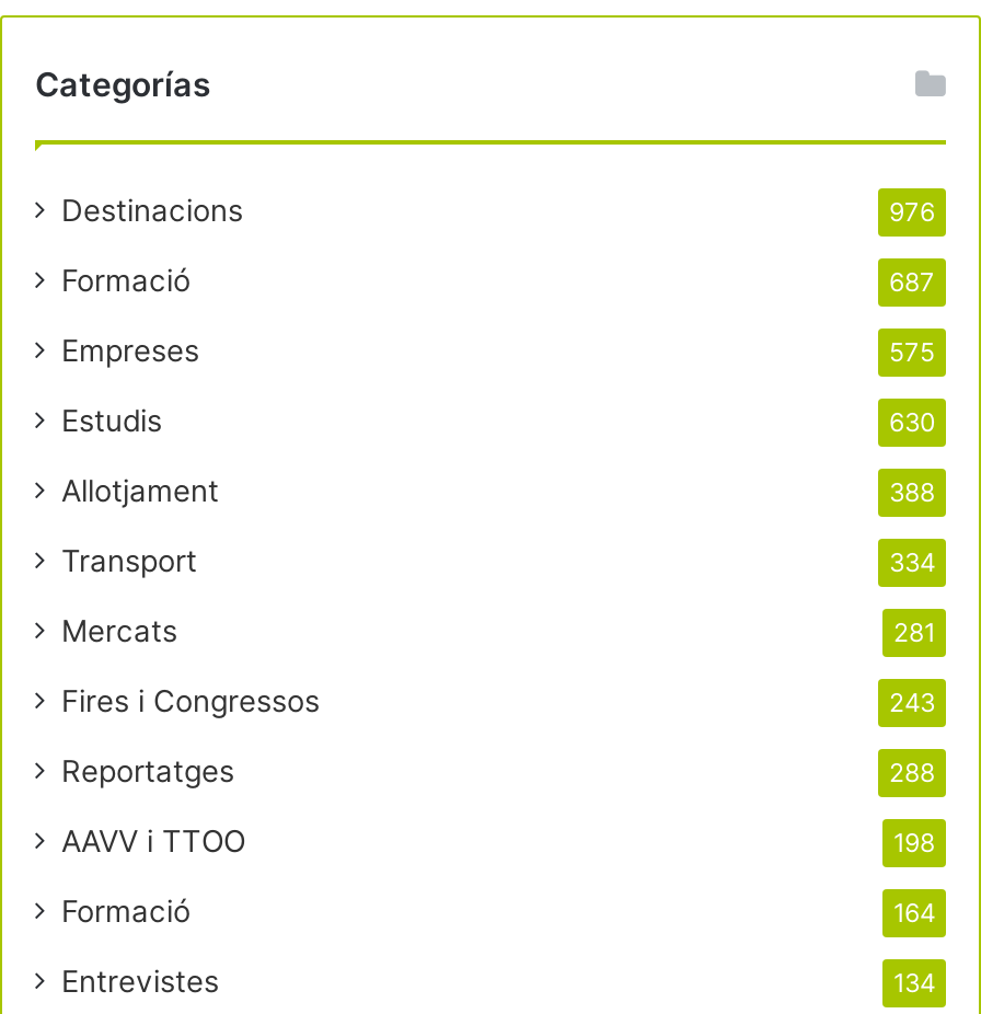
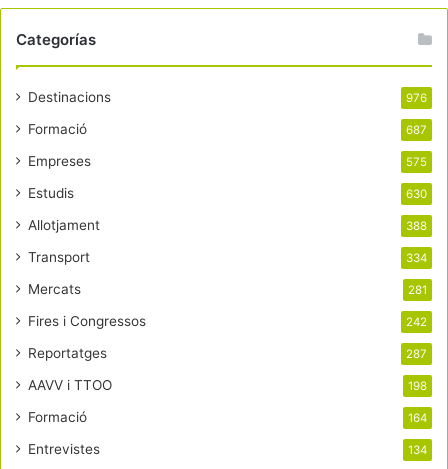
- 243
+ 242

- 288
+ 287
